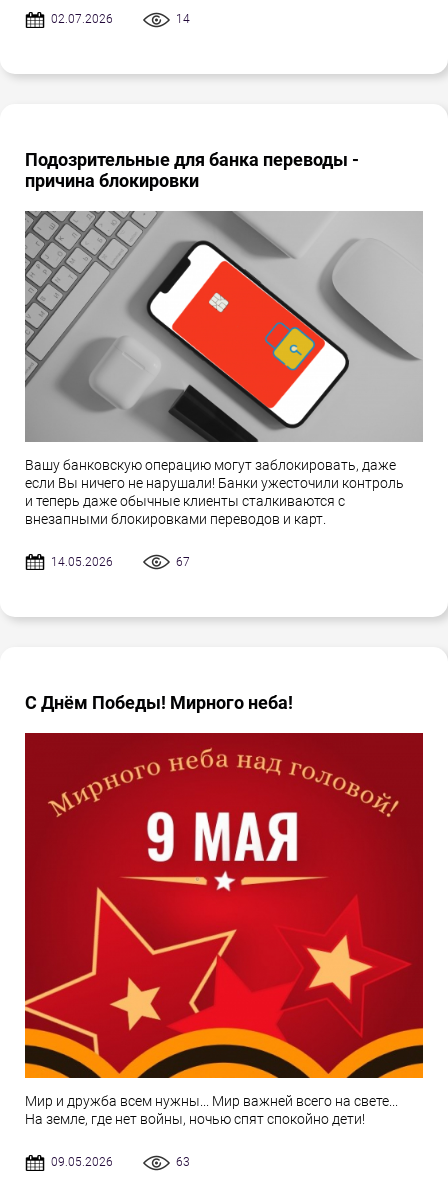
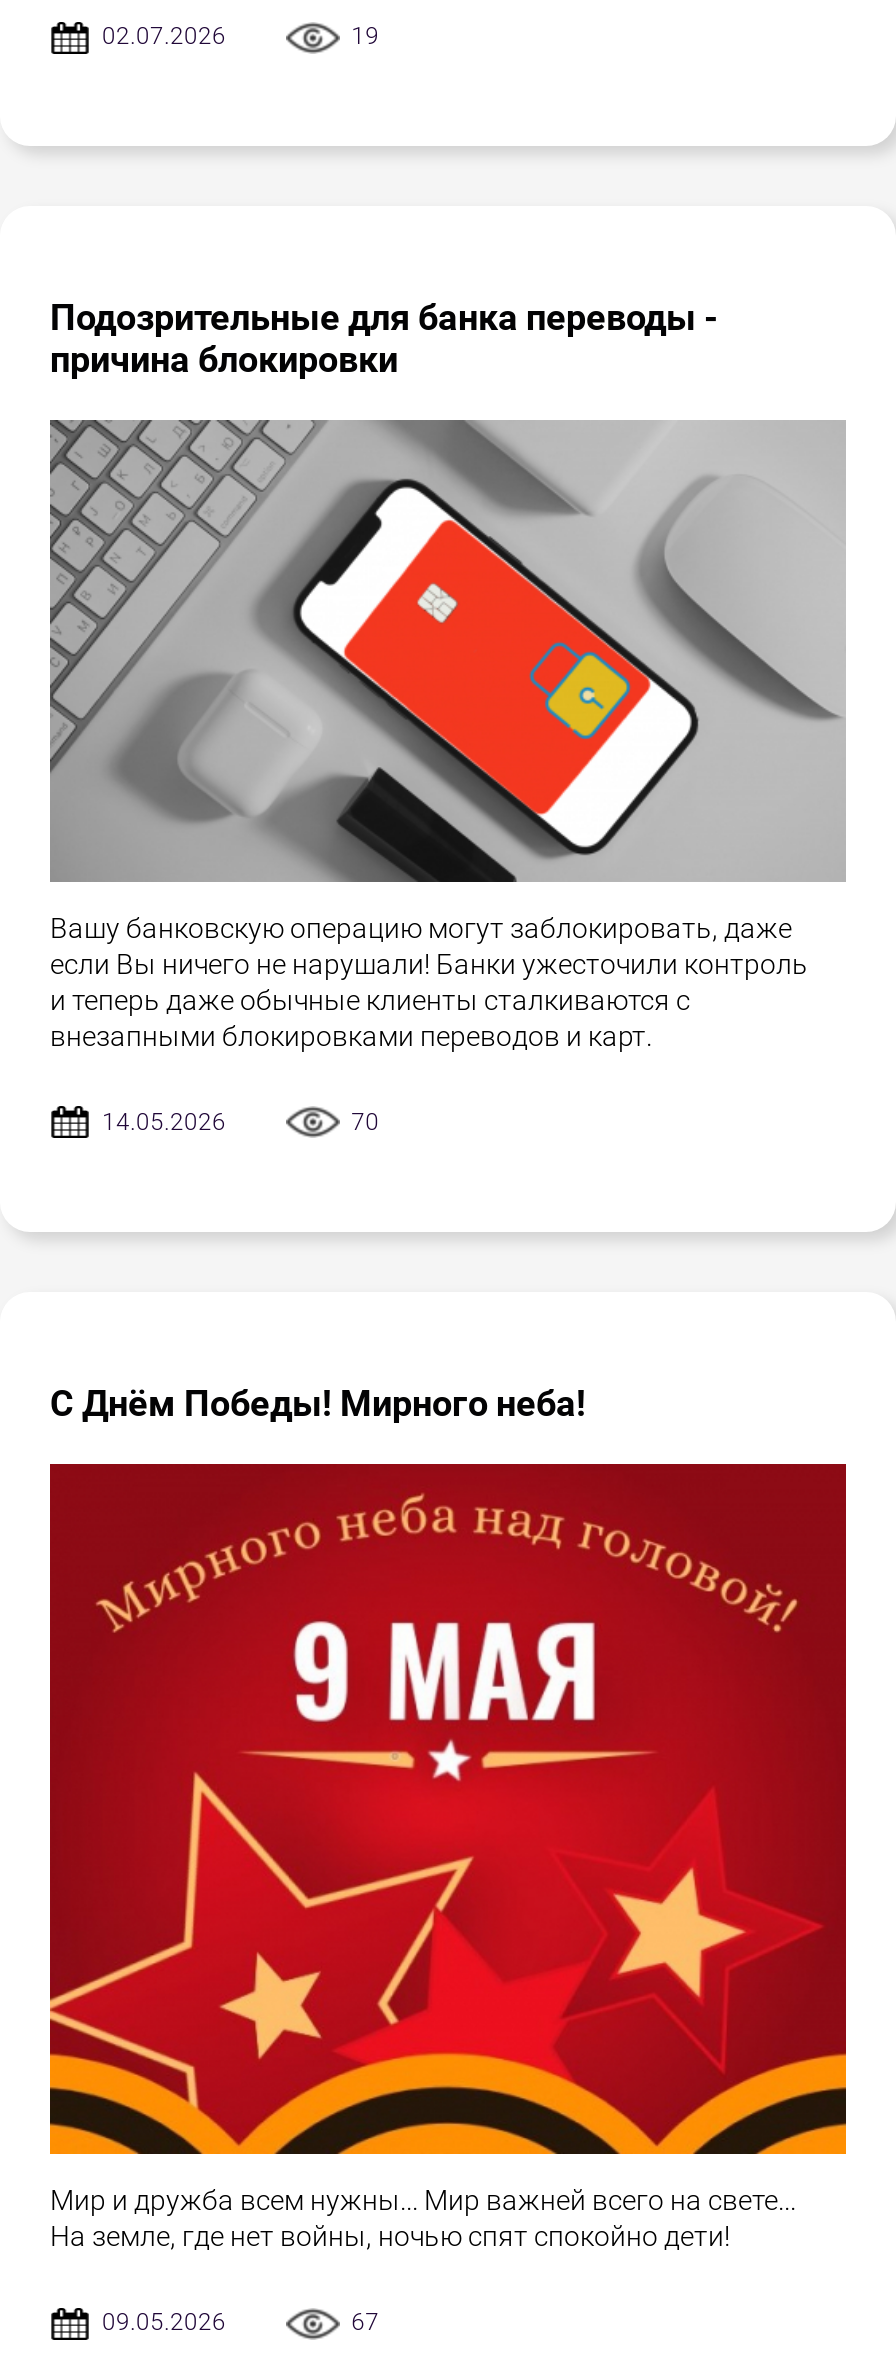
- 14
+ 19

- 67
+ 70

- 63
+ 67
